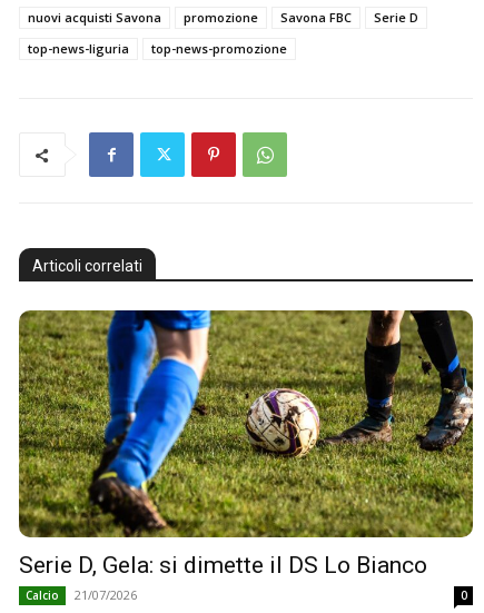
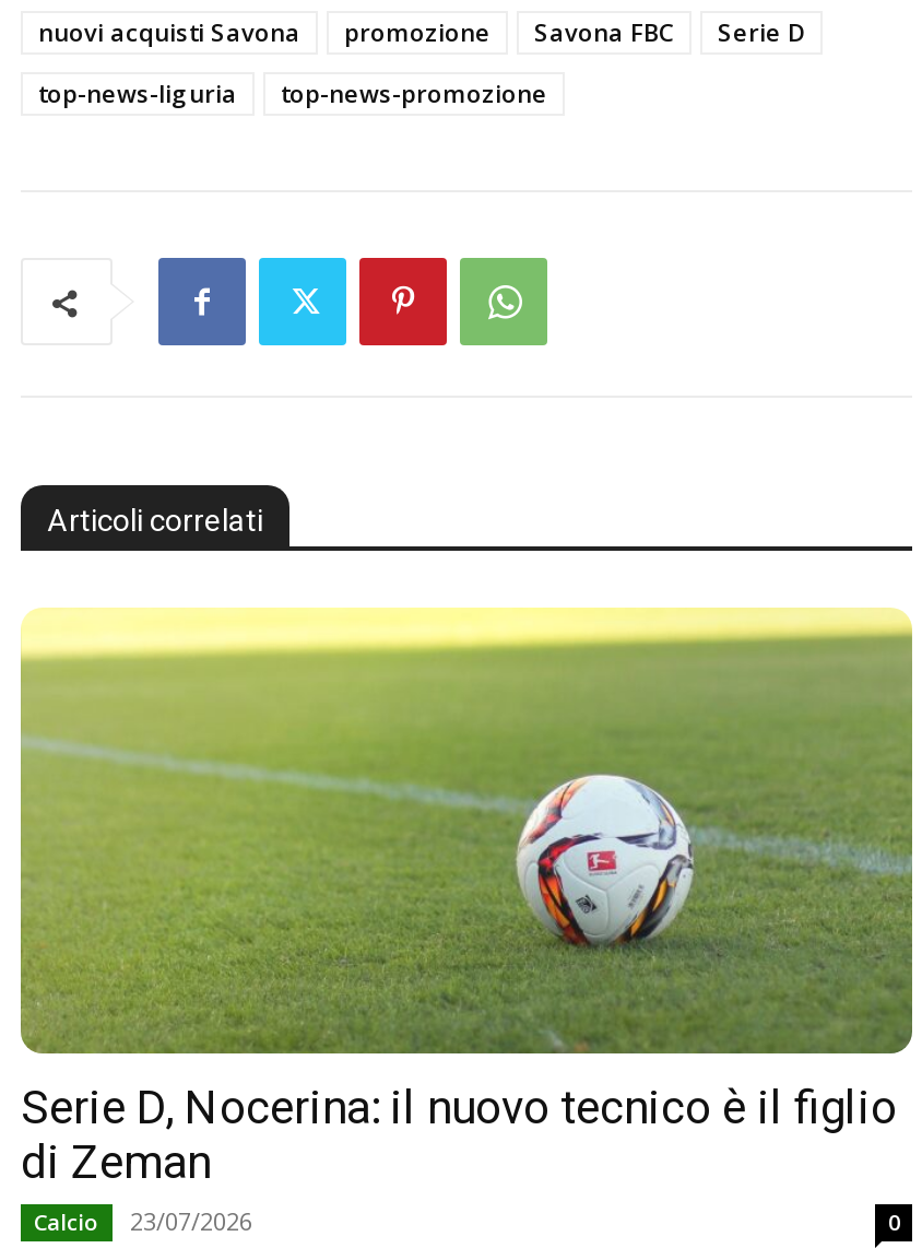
- [image]
- Serie D, Gela: si dimette il DS Lo Bianco
+ [image]
+ Serie D, Nocerina: il nuovo tecnico è il figlio
+ di Zeman

- Calcio 21/07/2026
+ Calcio 23/07/2026
